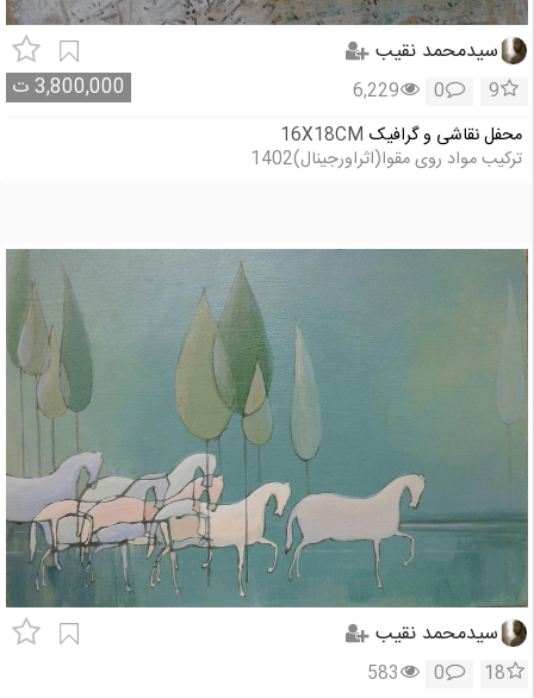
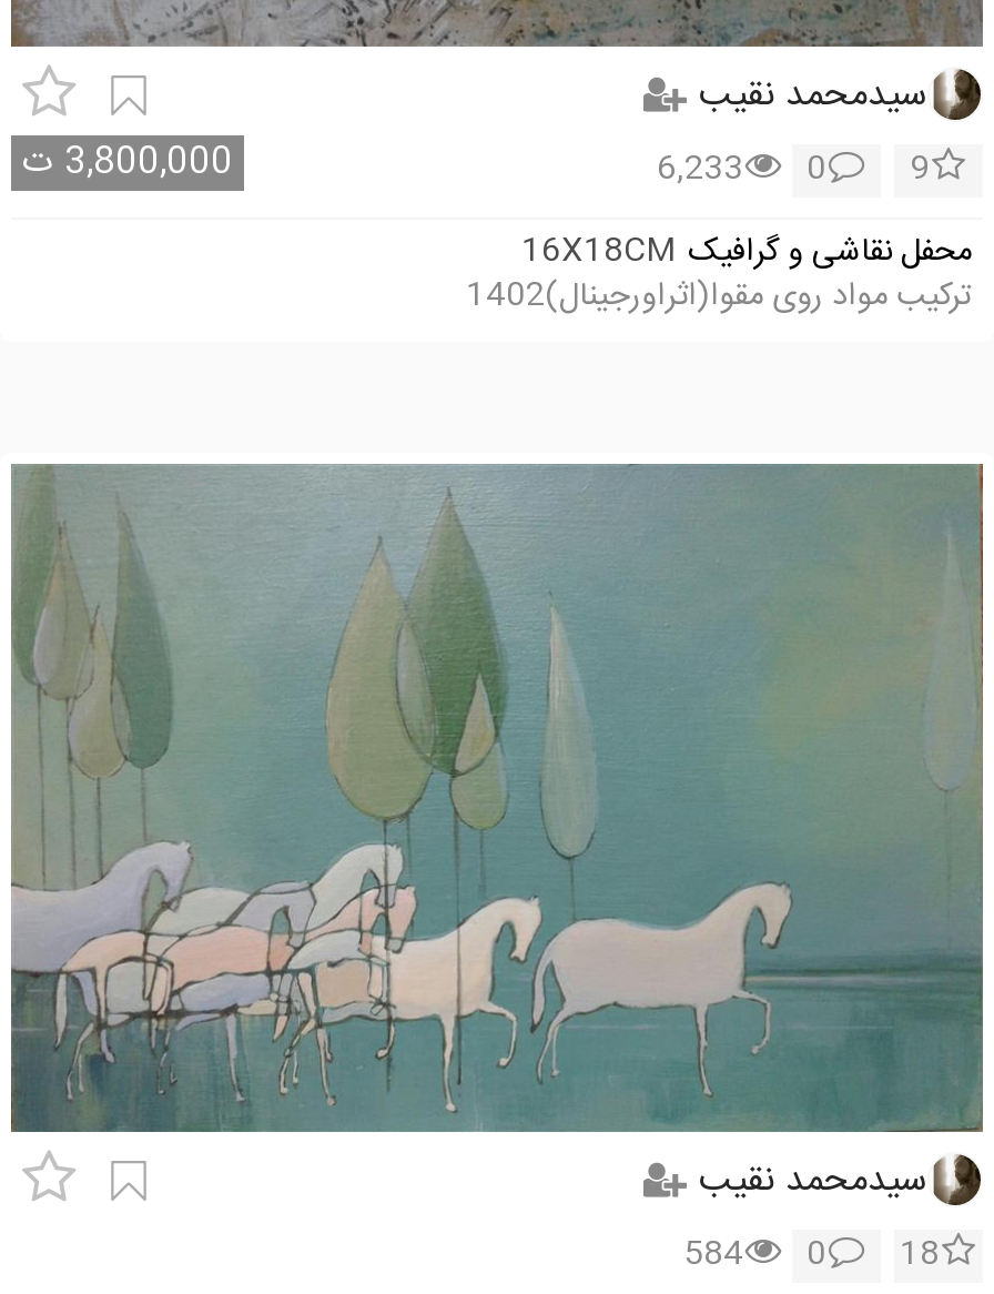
- 6,229 0 9
+ 6,233 0 9

- 583 0 18
+ 584 0 18
